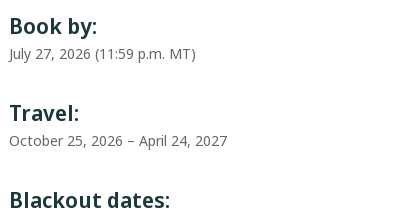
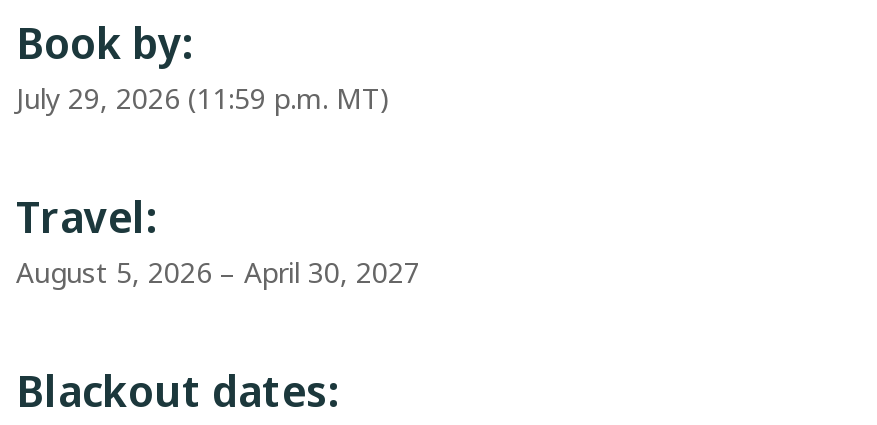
- July 27, 2026 (11:59 p.m. MT)
+ July 29, 2026 (11:59 p.m. MT)

- October 25, 2026 – April 24, 2027
+ August 5, 2026 – April 30, 2027
